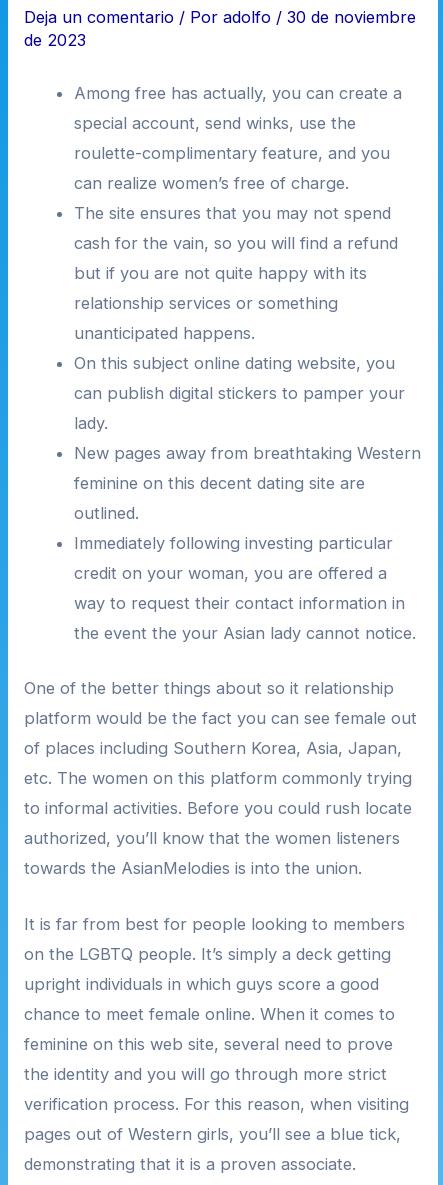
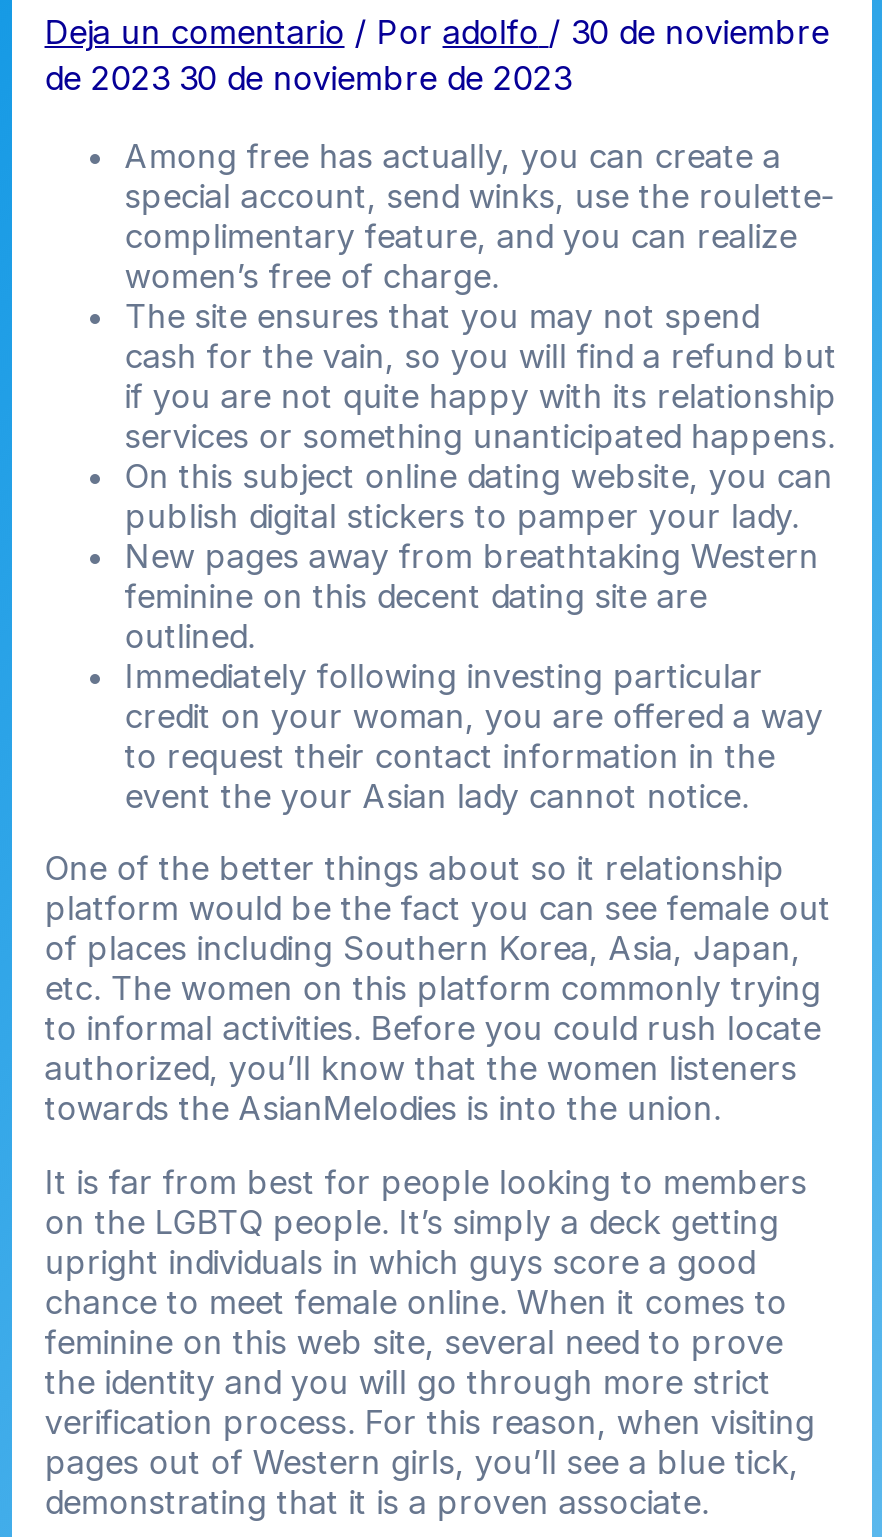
- de 2023
+ de 2023 30 de noviembre de 2023
